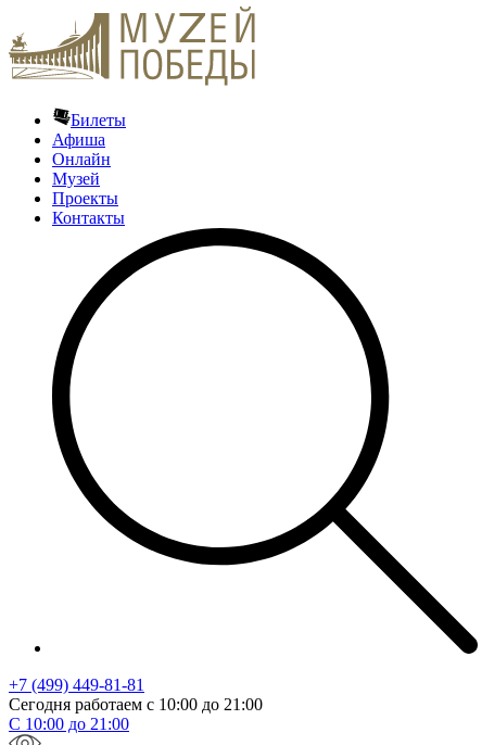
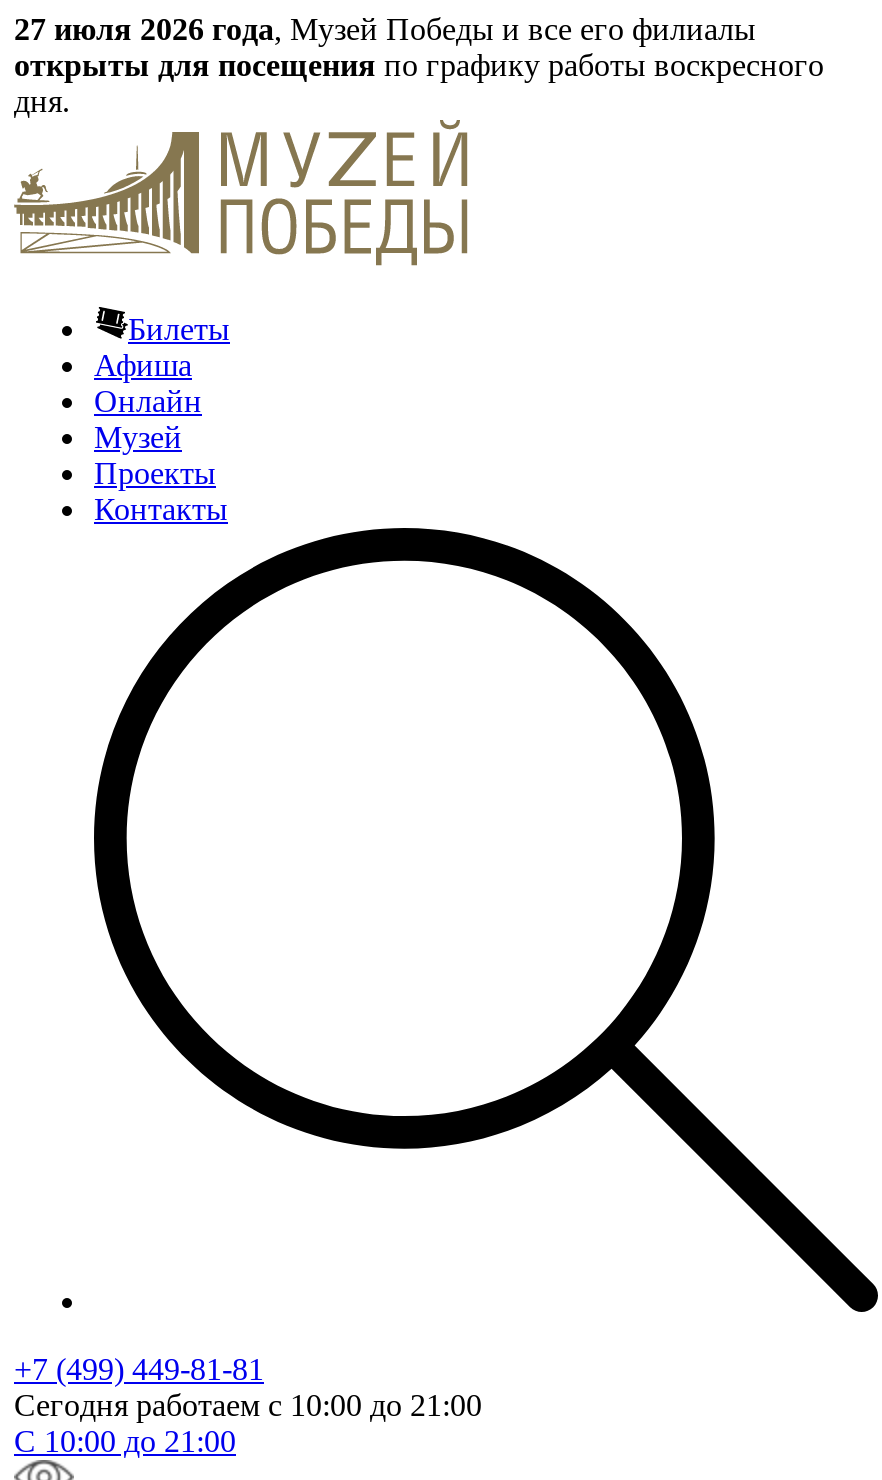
+ 27 июля 2026 года, Музей Победы и все его филиалы
+ открыты для посещения по графику работы воскресного
+ дня.
